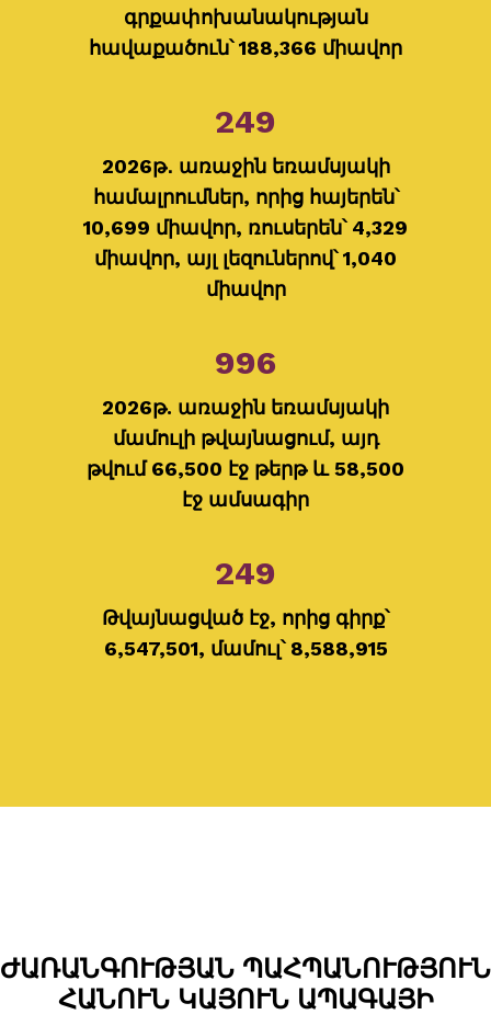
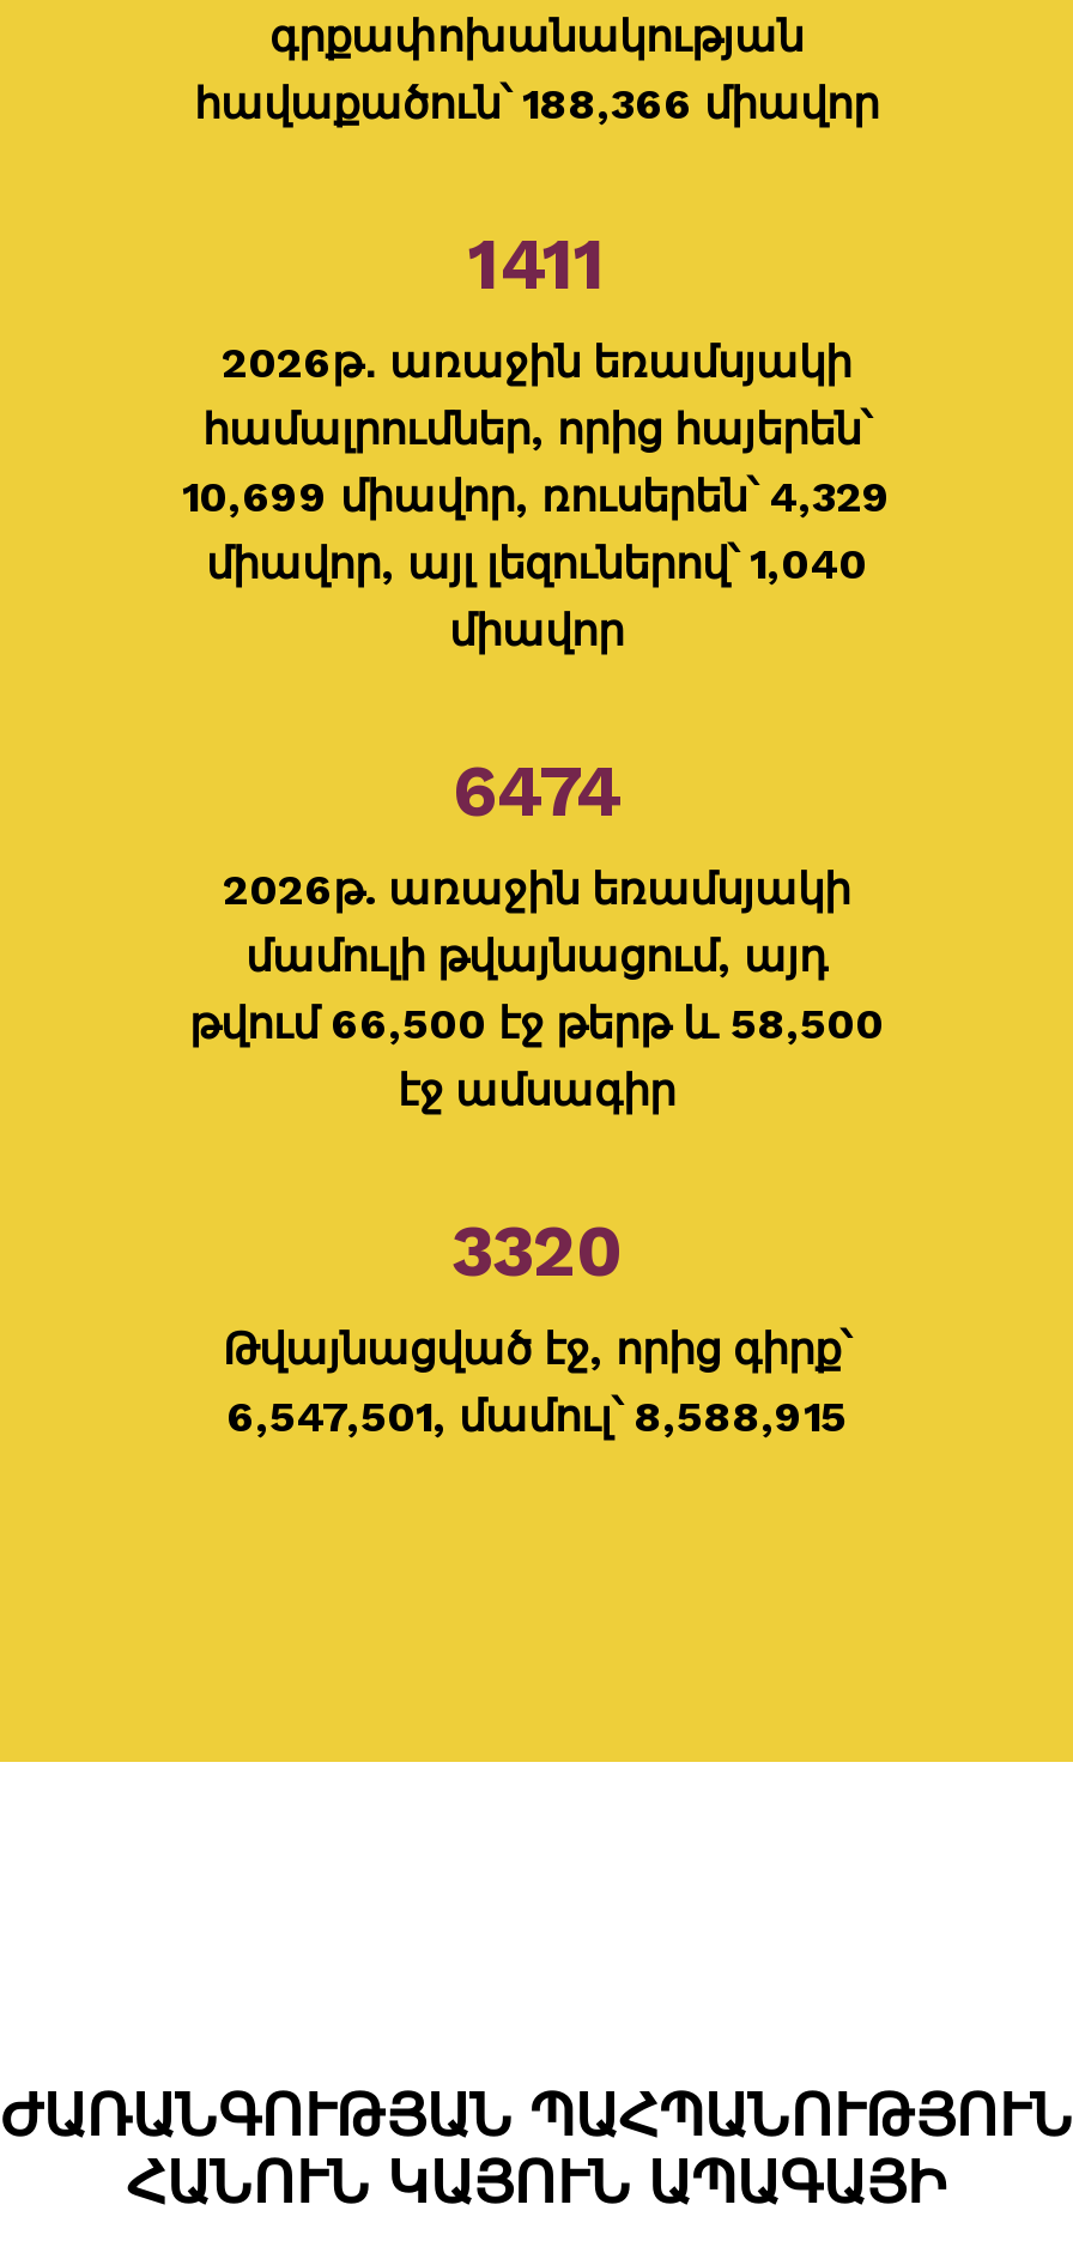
- 249
+ 1411

- 996
+ 6474

- 249
+ 3320
